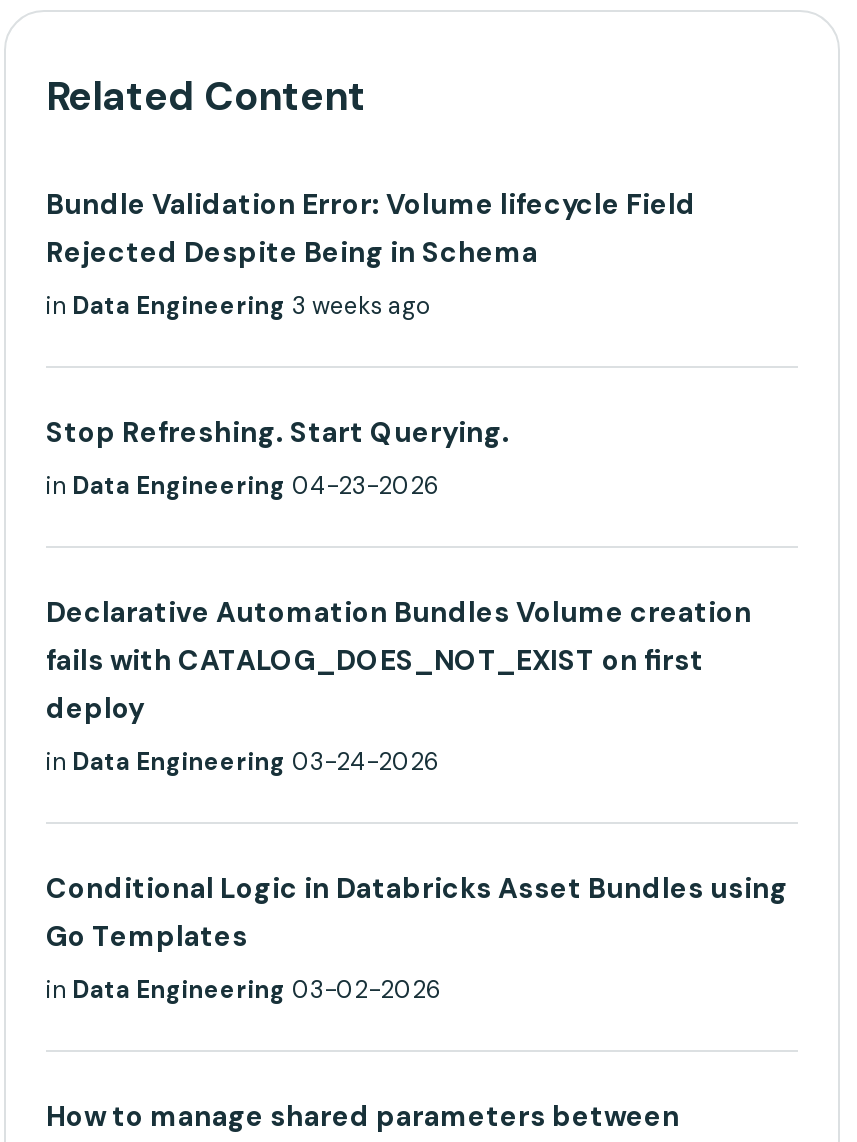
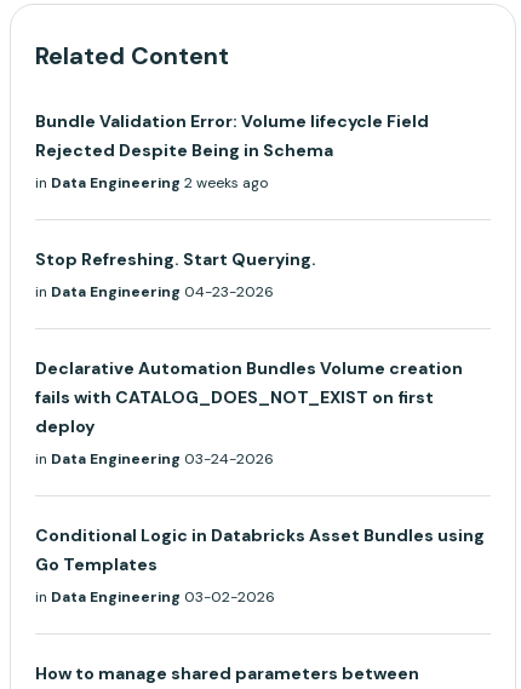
- in Data Engineering 3 weeks ago
+ in Data Engineering 2 weeks ago
